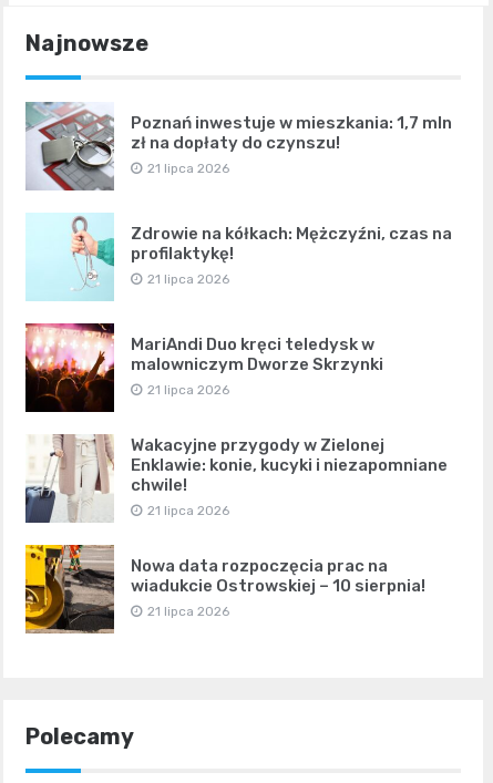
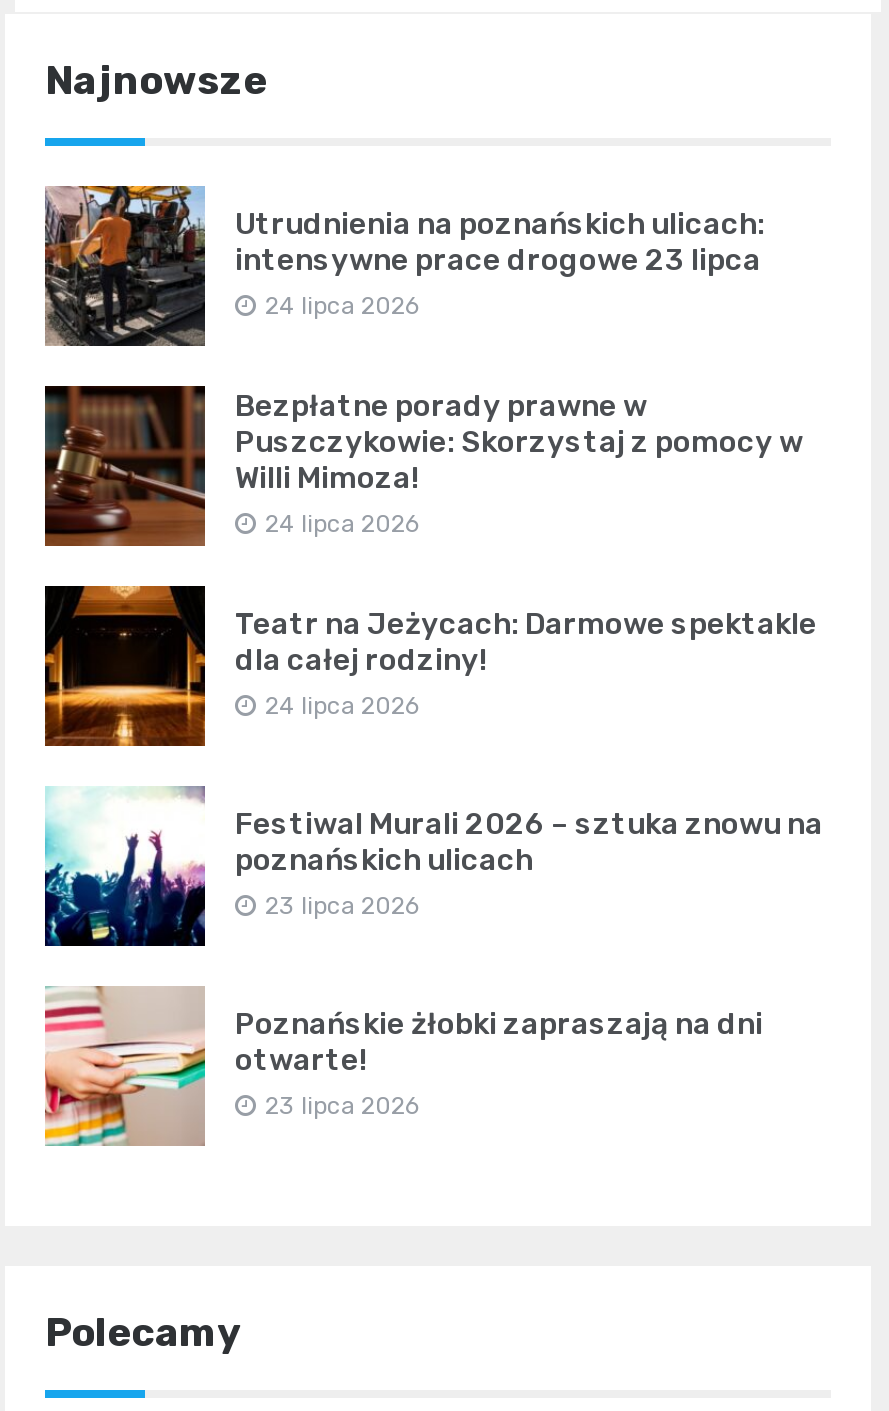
- [image]
- Poznań inwestuje w mieszkania: 1,7 mln
- zł na dopłaty do czynszu!
- 21 lipca 2026
+ [image]
+ Utrudnienia na poznańskich ulicach:
+ intensywne prace drogowe 23 lipca
+ 24 lipca 2026

- [image]
- Zdrowie na kółkach: Mężczyźni, czas na
- profilaktykę!
- 21 lipca 2026
+ [image]
+ Bezpłatne porady prawne w
+ Puszczykowie: Skorzystaj z pomocy w
+ Willi Mimoza!
+ 24 lipca 2026

- [image]
- MariAndi Duo kręci teledysk w
- malowniczym Dworze Skrzynki
- 21 lipca 2026
+ [image]
+ Teatr na Jeżycach: Darmowe spektakle
+ dla całej rodziny!
+ 24 lipca 2026

- [image]
- Wakacyjne przygody w Zielonej
- Enklawie: konie, kucyki i niezapomniane
- chwile!
- 21 lipca 2026
+ [image]
+ Festiwal Murali 2026 – sztuka znowu na
+ poznańskich ulicach
+ 23 lipca 2026

- [image]
- Nowa data rozpoczęcia prac na
- wiadukcie Ostrowskiej – 10 sierpnia!
- 21 lipca 2026
+ [image]
+ Poznańskie żłobki zapraszają na dni
+ otwarte!
+ 23 lipca 2026
